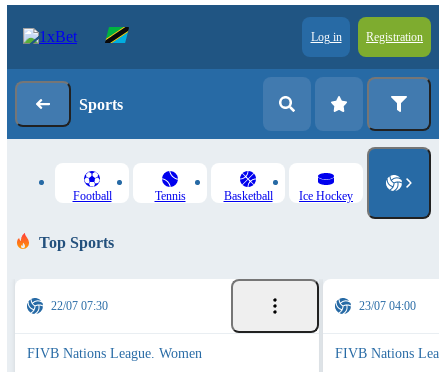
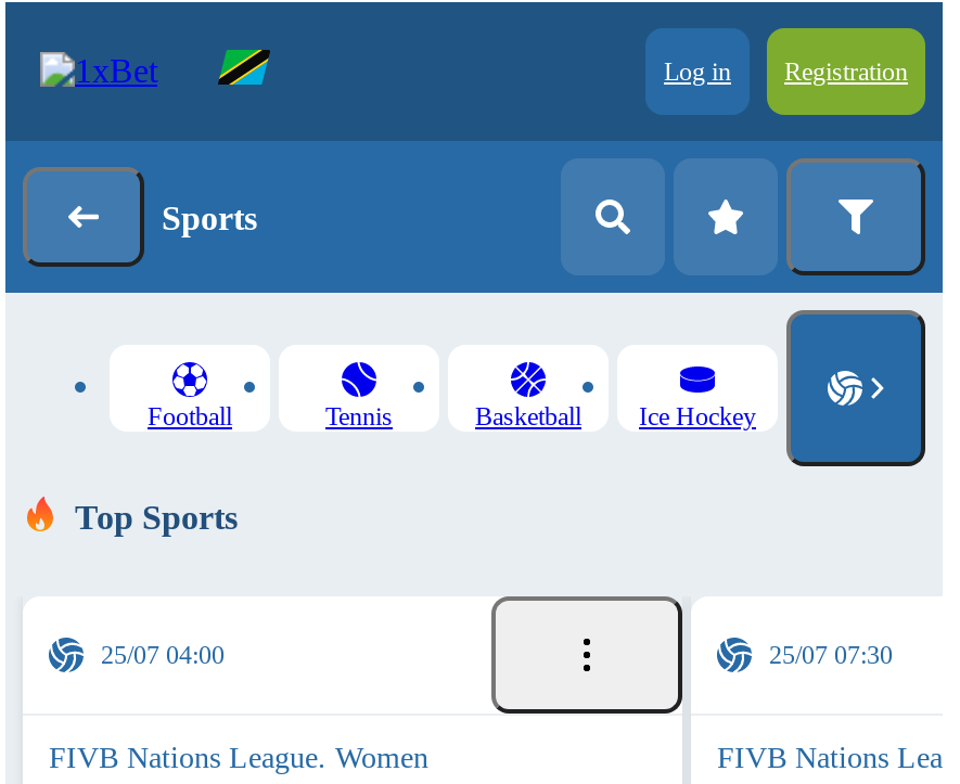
- 22/07 07:30
+ 25/07 04:00

- 23/07 04:00
+ 25/07 07:30
